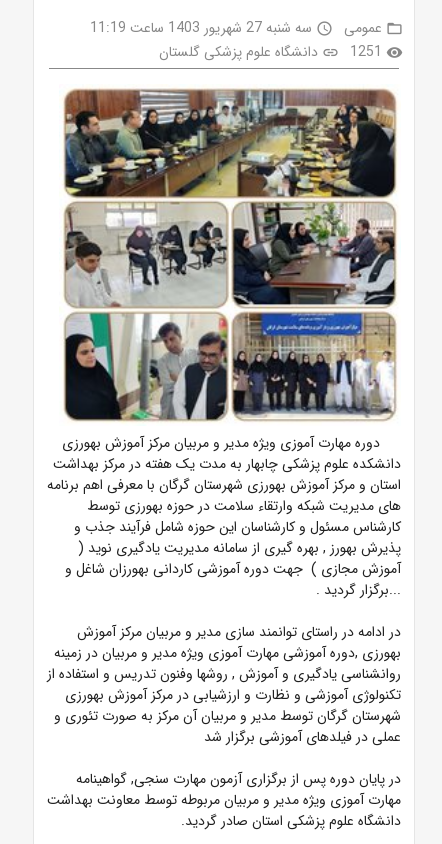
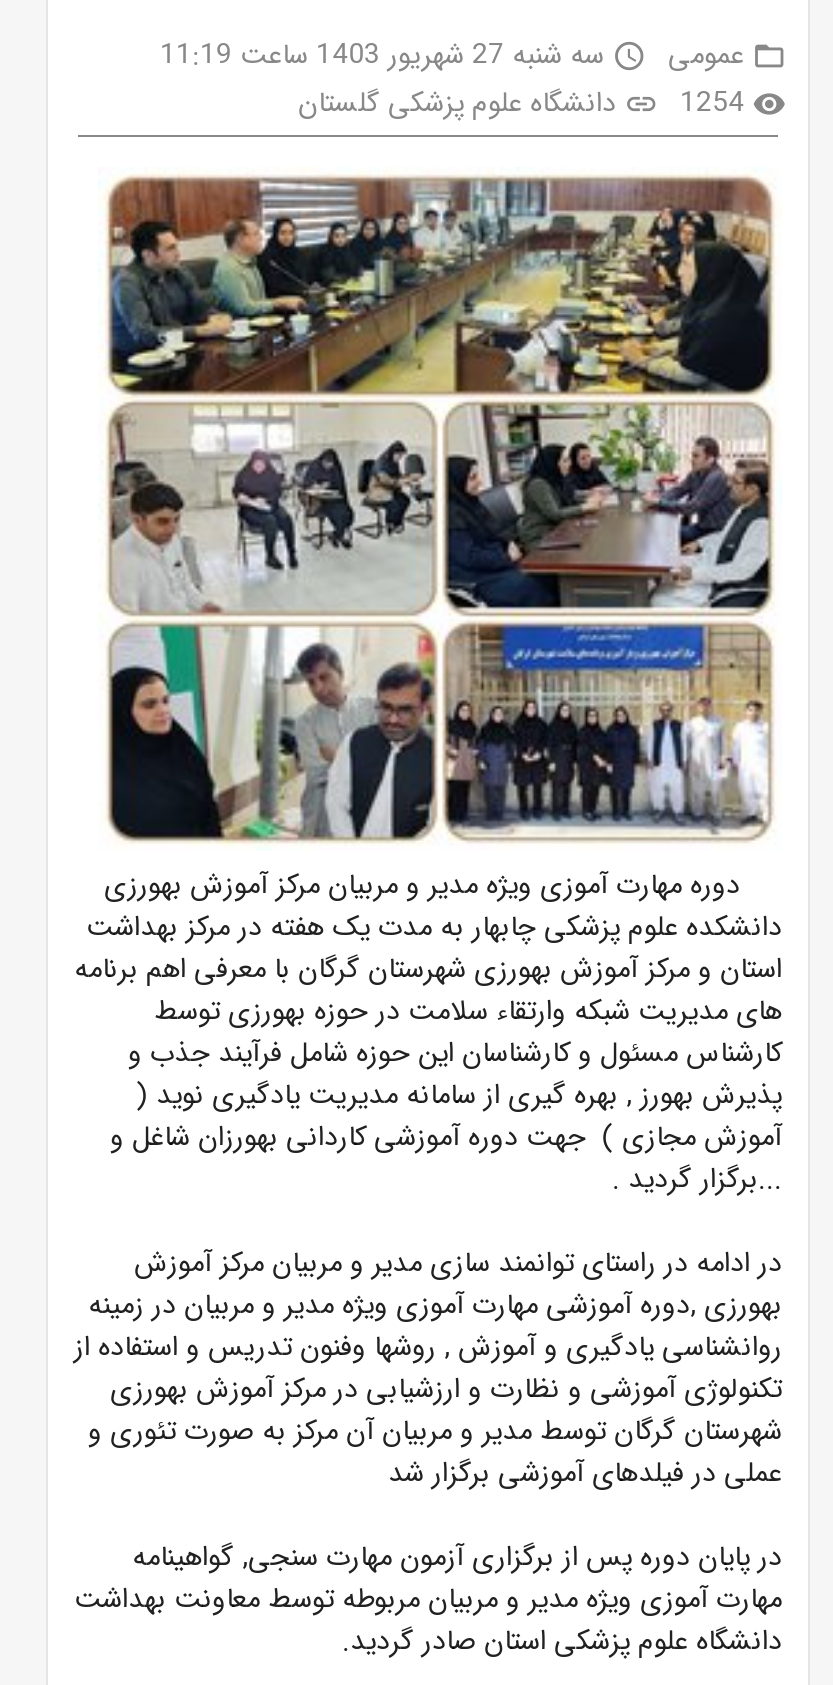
- 1251
+ 1254
